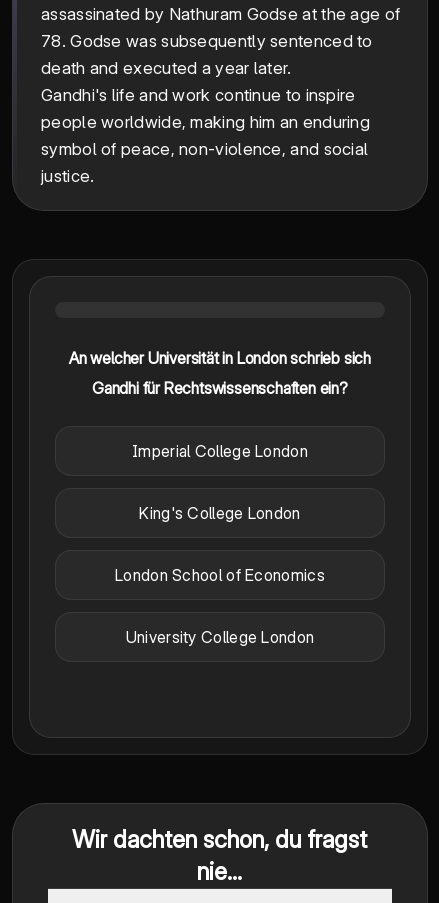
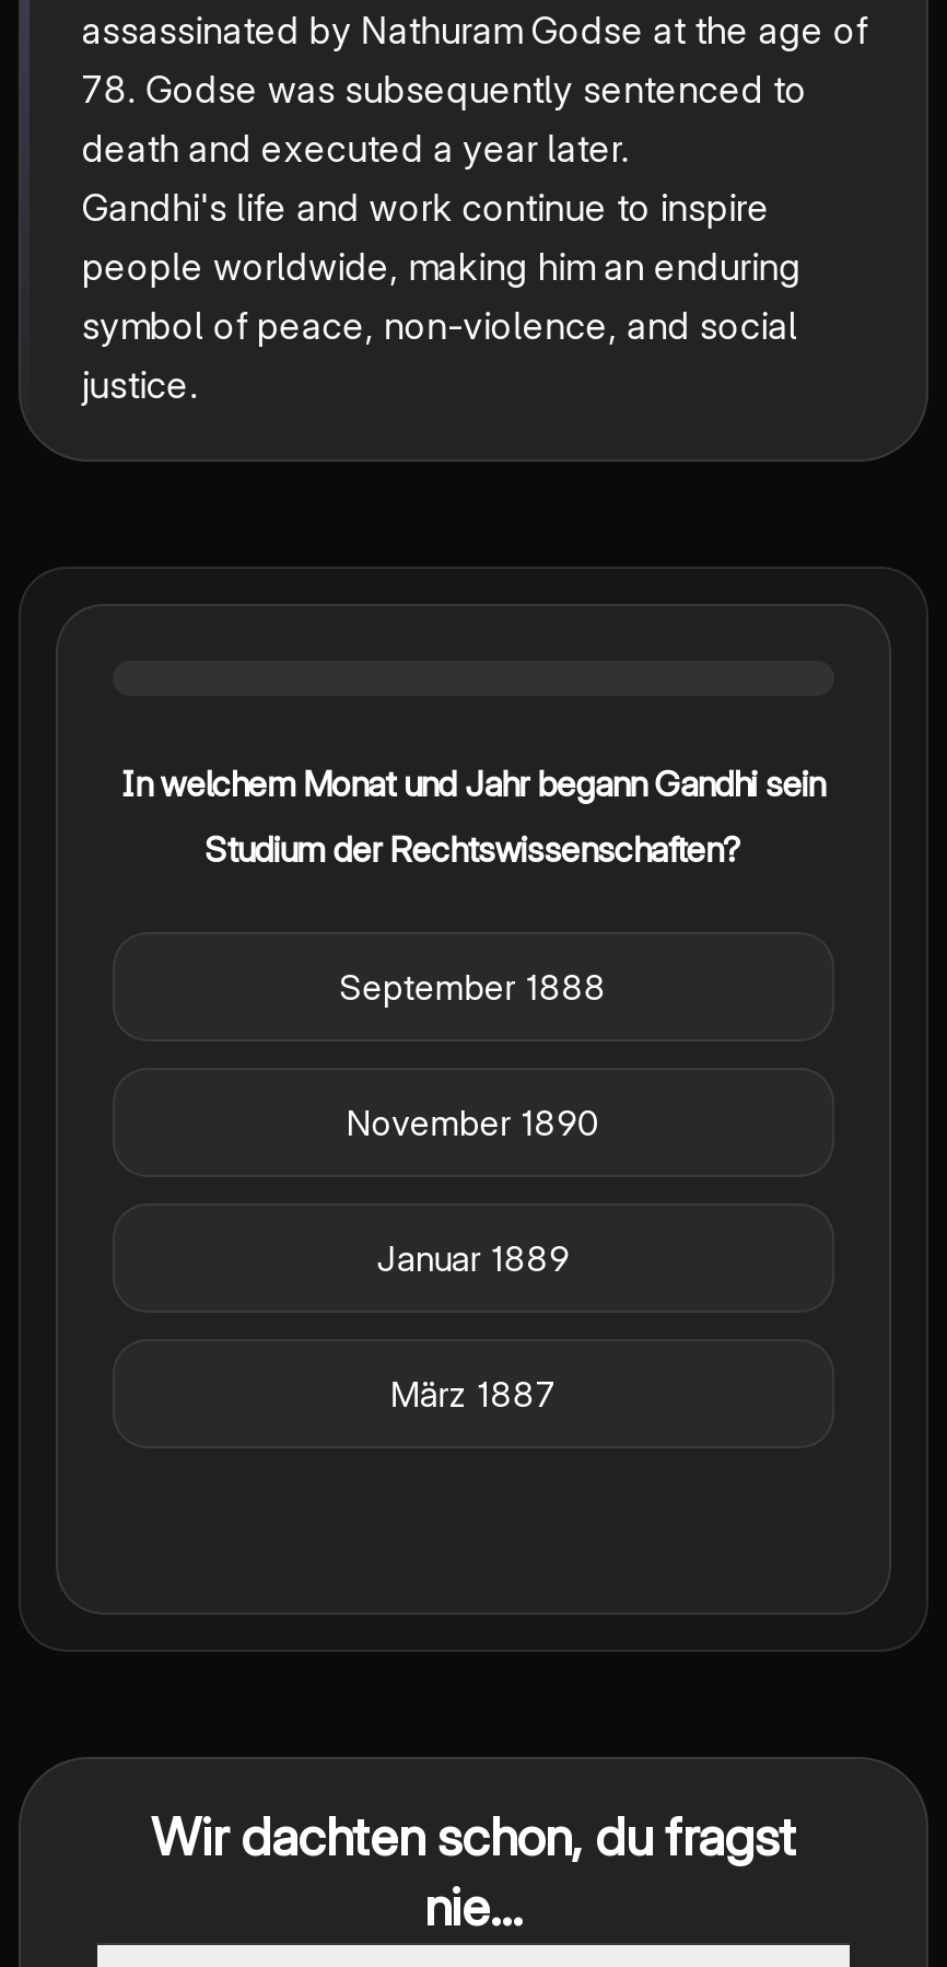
- An welcher Universität in London schrieb sich
+ In welchem Monat und Jahr begann Gandhi sein

- Gandhi für Rechtswissenschaften ein?
+ Studium der Rechtswissenschaften?

- Imperial College London
+ September 1888

- King's College London
+ November 1890

- London School of Economics
+ Januar 1889

- University College London
+ März 1887
